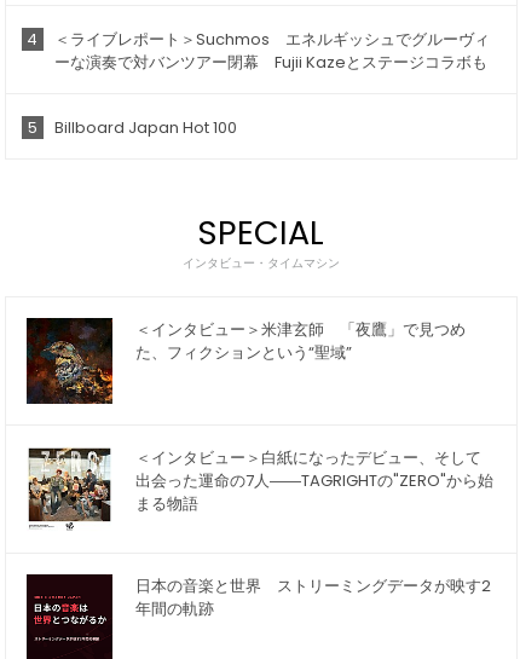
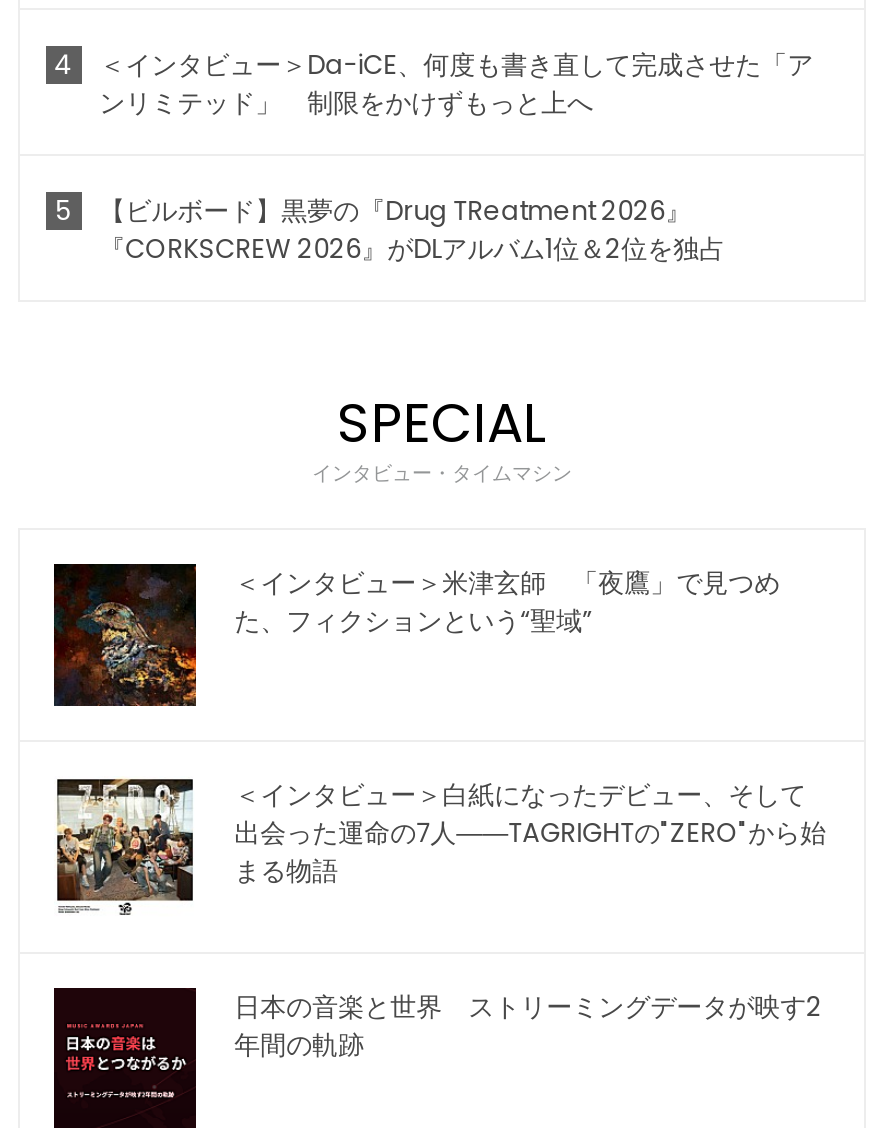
- ＜ライブレポート＞Suchmos エネルギッシュでグルーヴィ
- ーな演奏で対バンツアー閉幕 Fujii Kazeとステージコラボも
+ ＜インタビュー＞Da-iCE、何度も書き直して完成させた「ア
+ ンリミテッド」 制限をかけずもっと上へ

- Billboard Japan Hot 100
+ 【ビルボード】黒夢の『Drug TReatment 2026』
+ 『CORKSCREW 2026』がDLアルバム1位＆2位を独占
